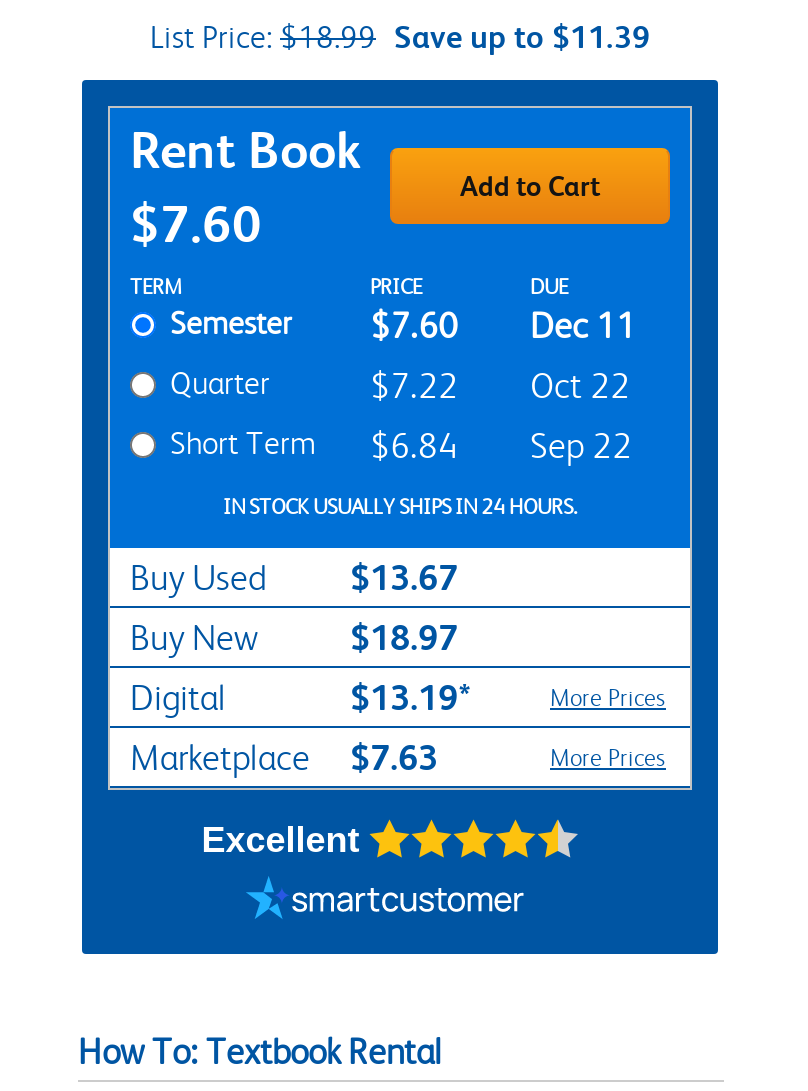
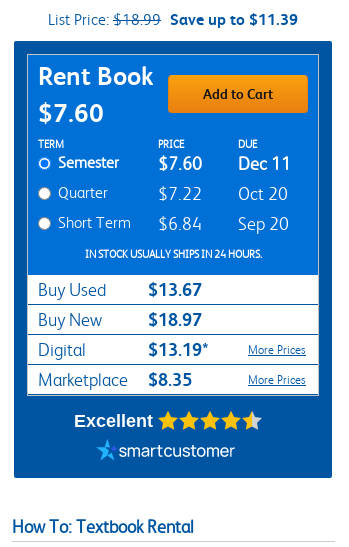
- $7.22 Oct 22
+ $7.22 Oct 20

- Short Term $6.84 Sep 22
+ Short Term $6.84 Sep 20

- Marketplace $7.63
+ Marketplace $8.35
